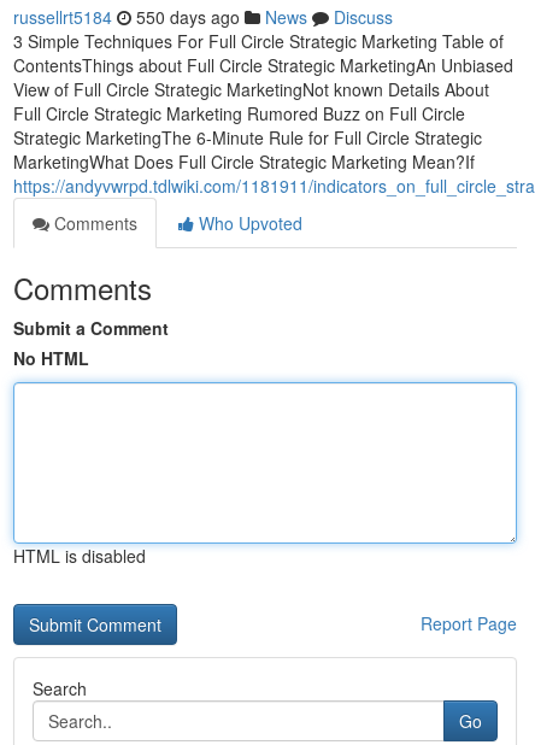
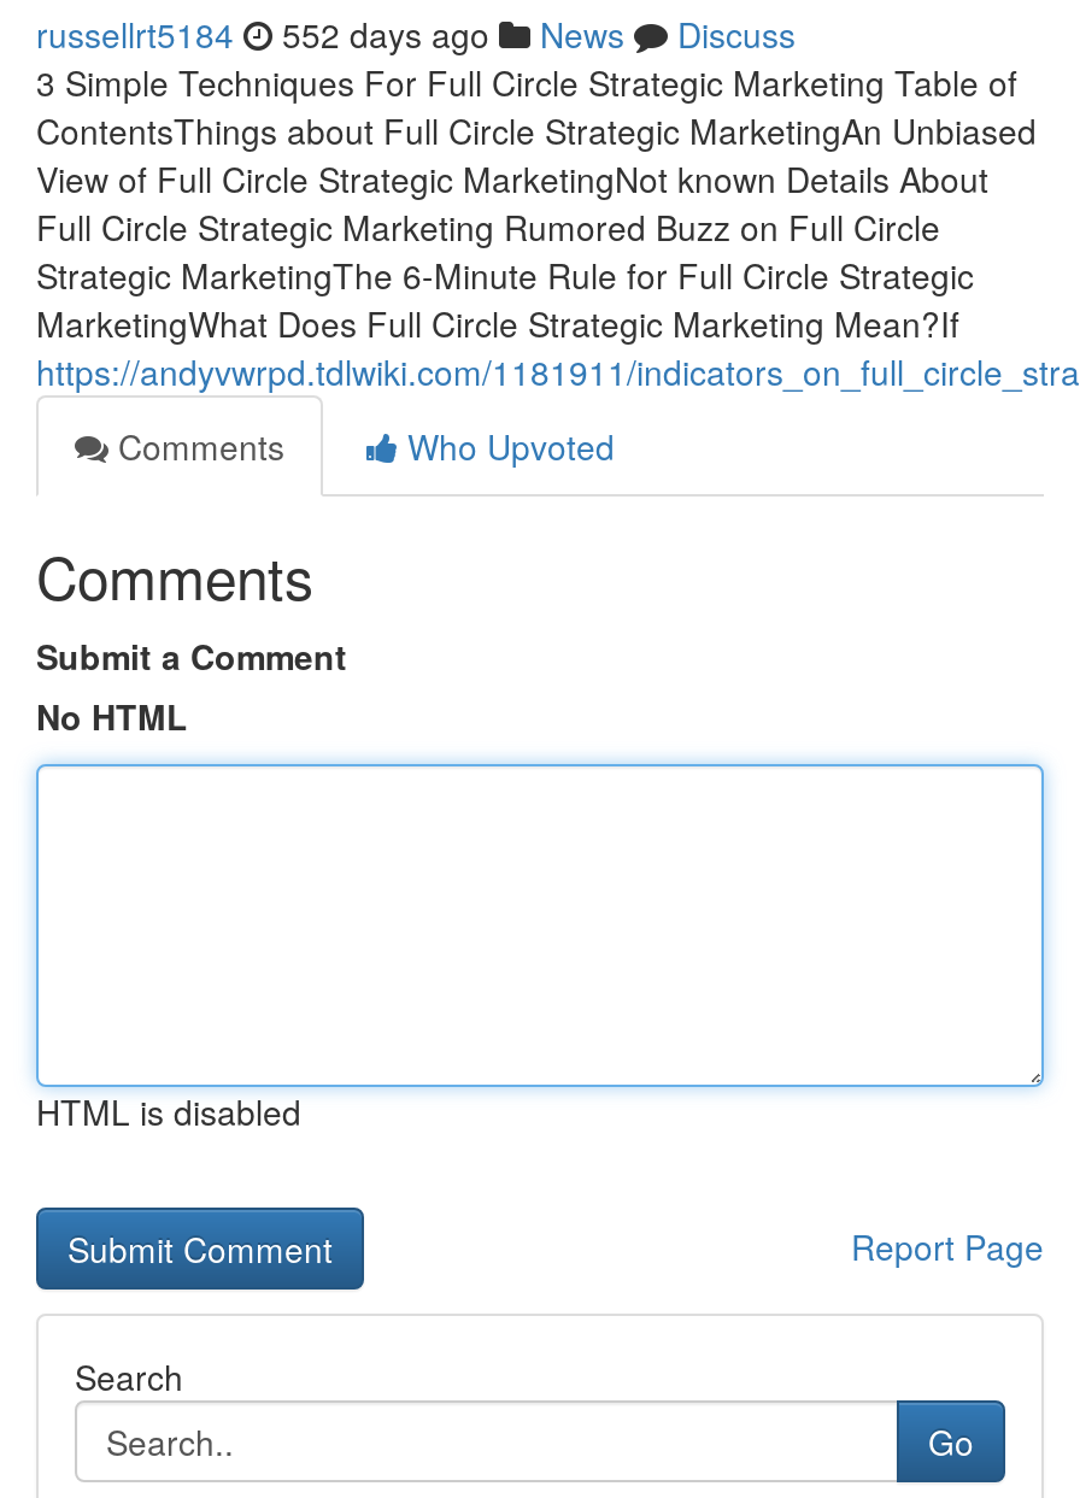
- russellrt5184 550 days ago News Discuss
+ russellrt5184 552 days ago News Discuss
